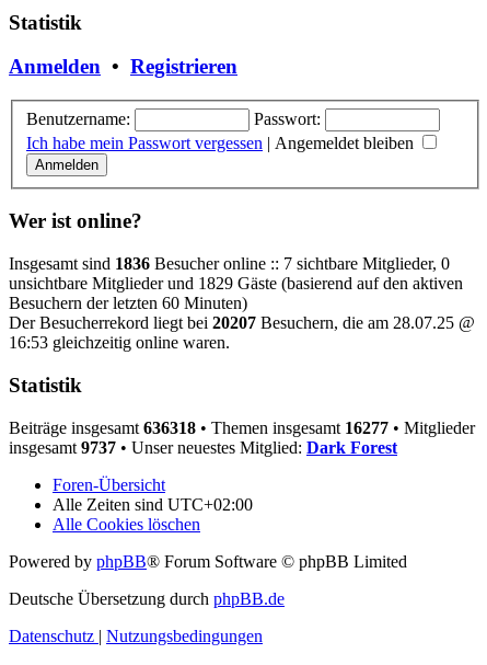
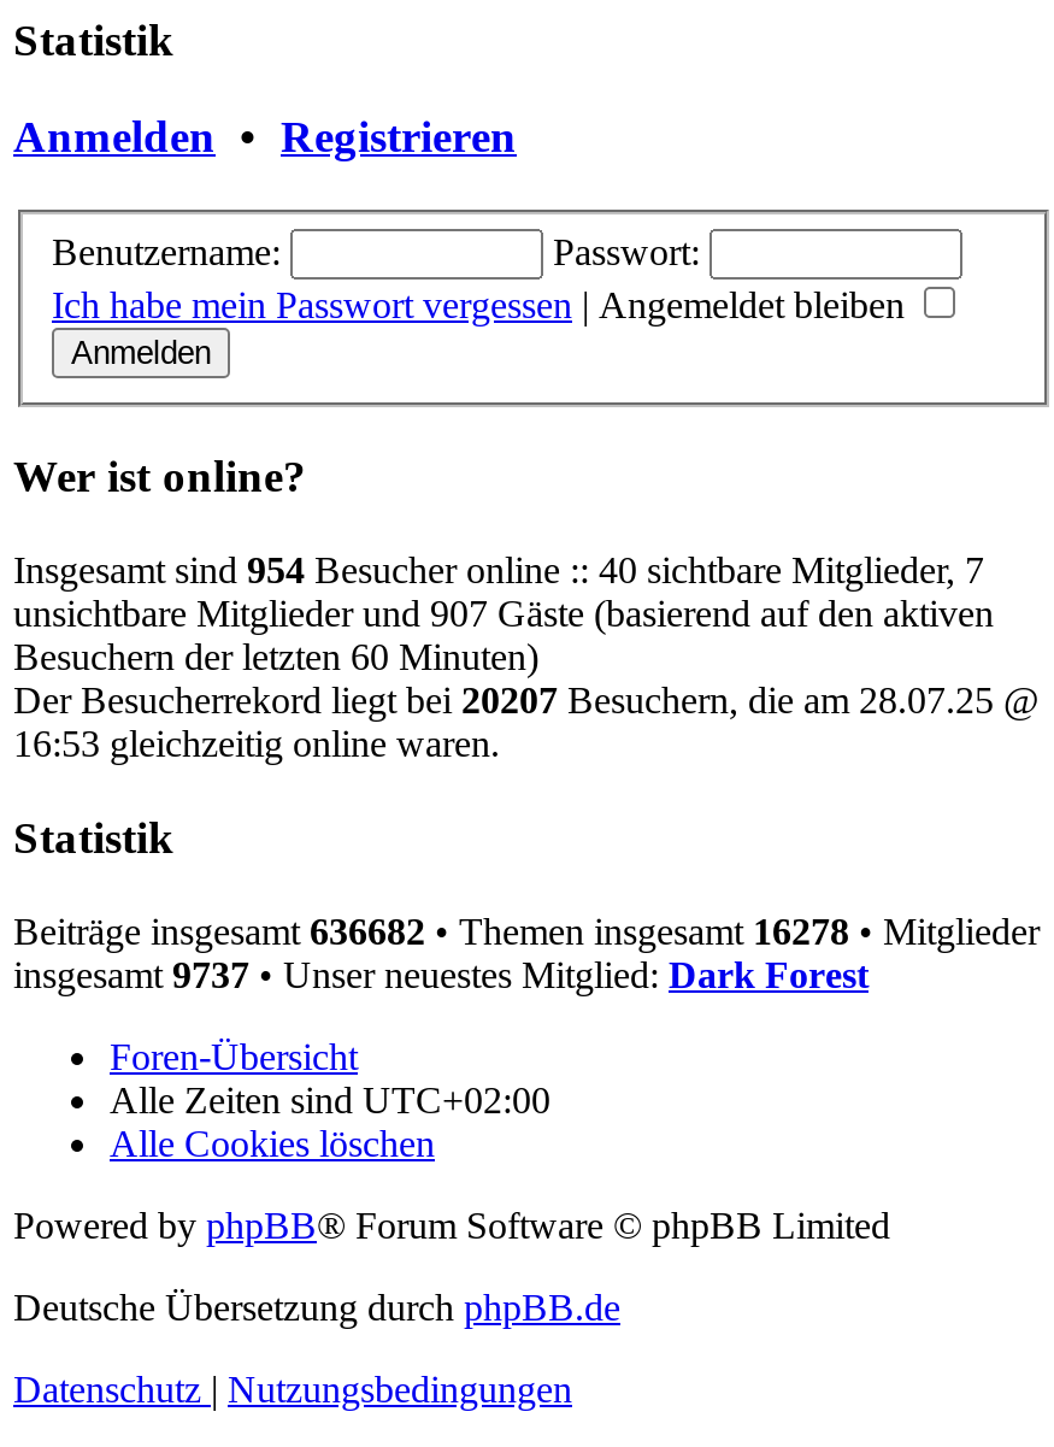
- Insgesamt sind 1836 Besucher online :: 7 sichtbare Mitglieder, 0
+ Insgesamt sind 954 Besucher online :: 40 sichtbare Mitglieder, 7

- unsichtbare Mitglieder und 1829 Gäste (basierend auf den aktiven
+ unsichtbare Mitglieder und 907 Gäste (basierend auf den aktiven

- Beiträge insgesamt 636318 • Themen insgesamt 16277 • Mitglieder
+ Beiträge insgesamt 636682 • Themen insgesamt 16278 • Mitglieder
